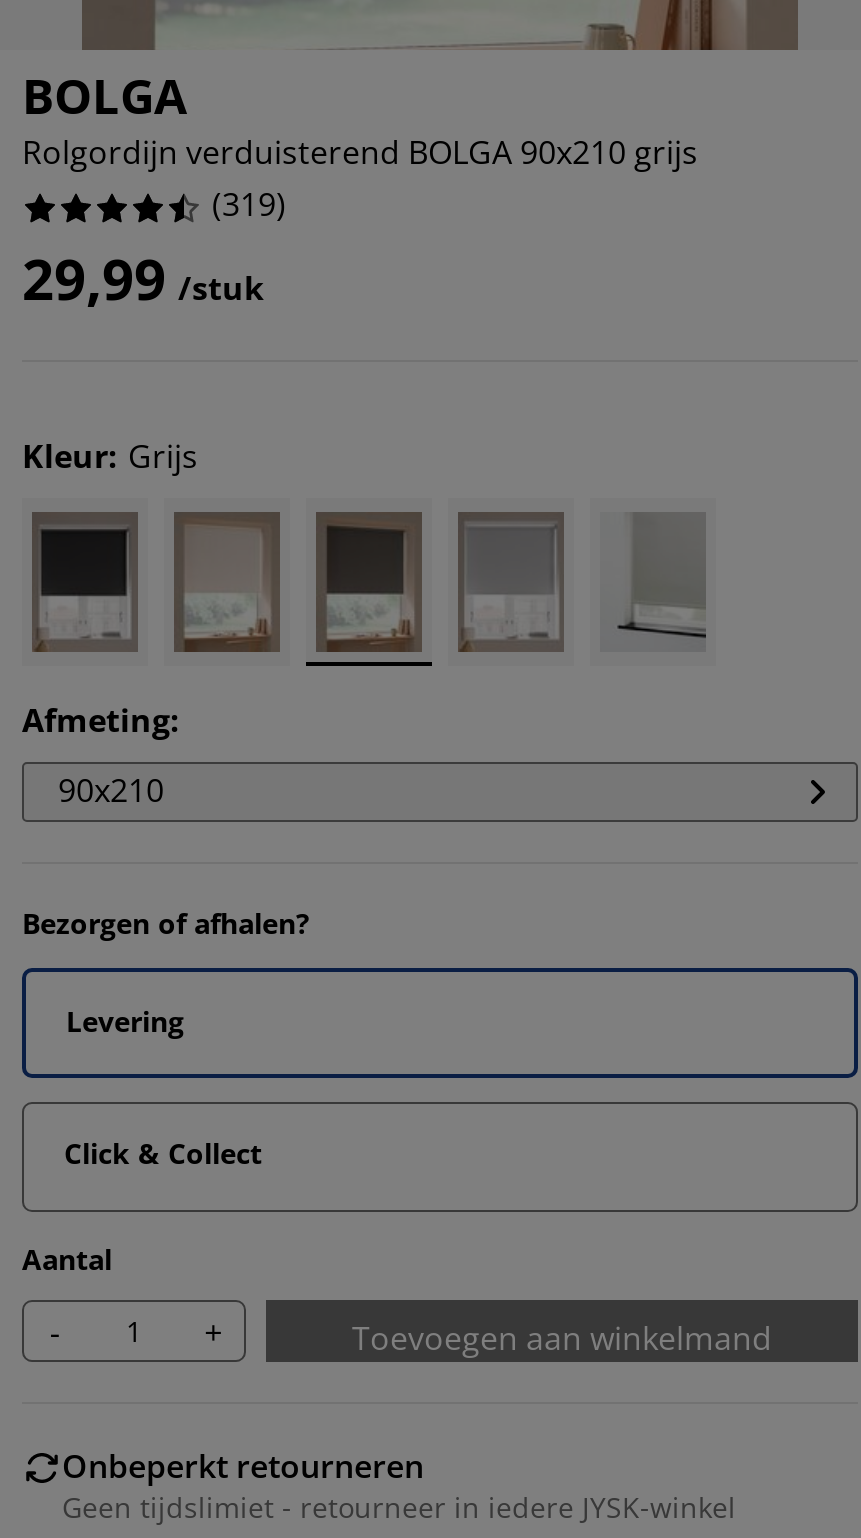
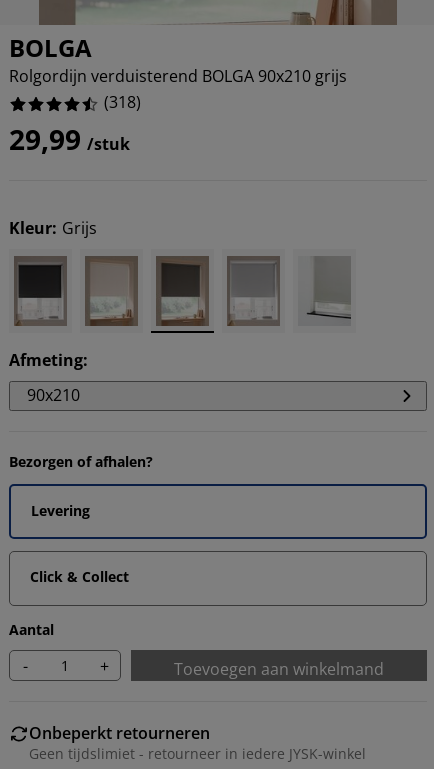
- (319)
+ (318)
